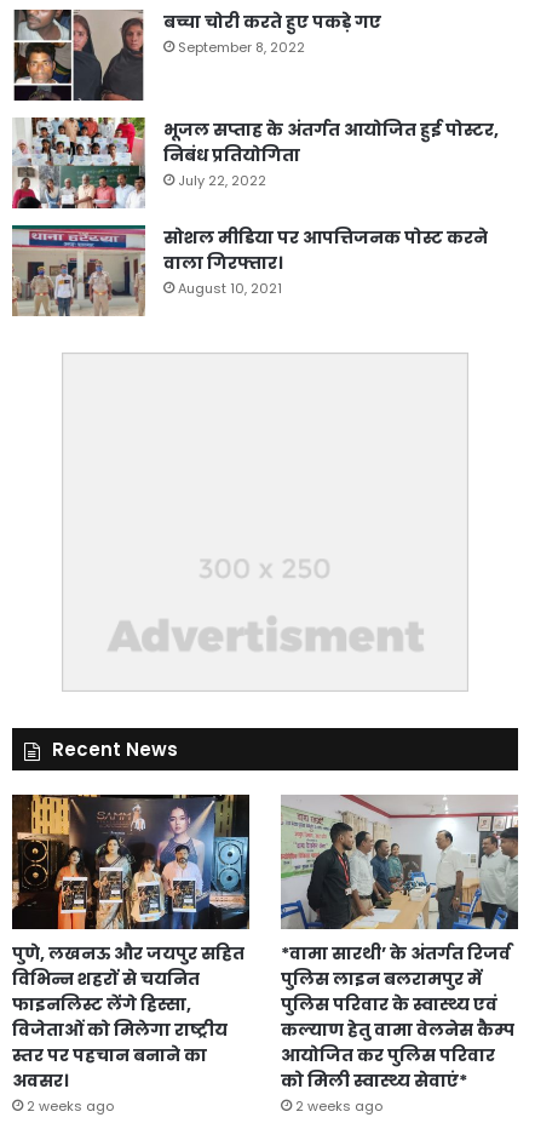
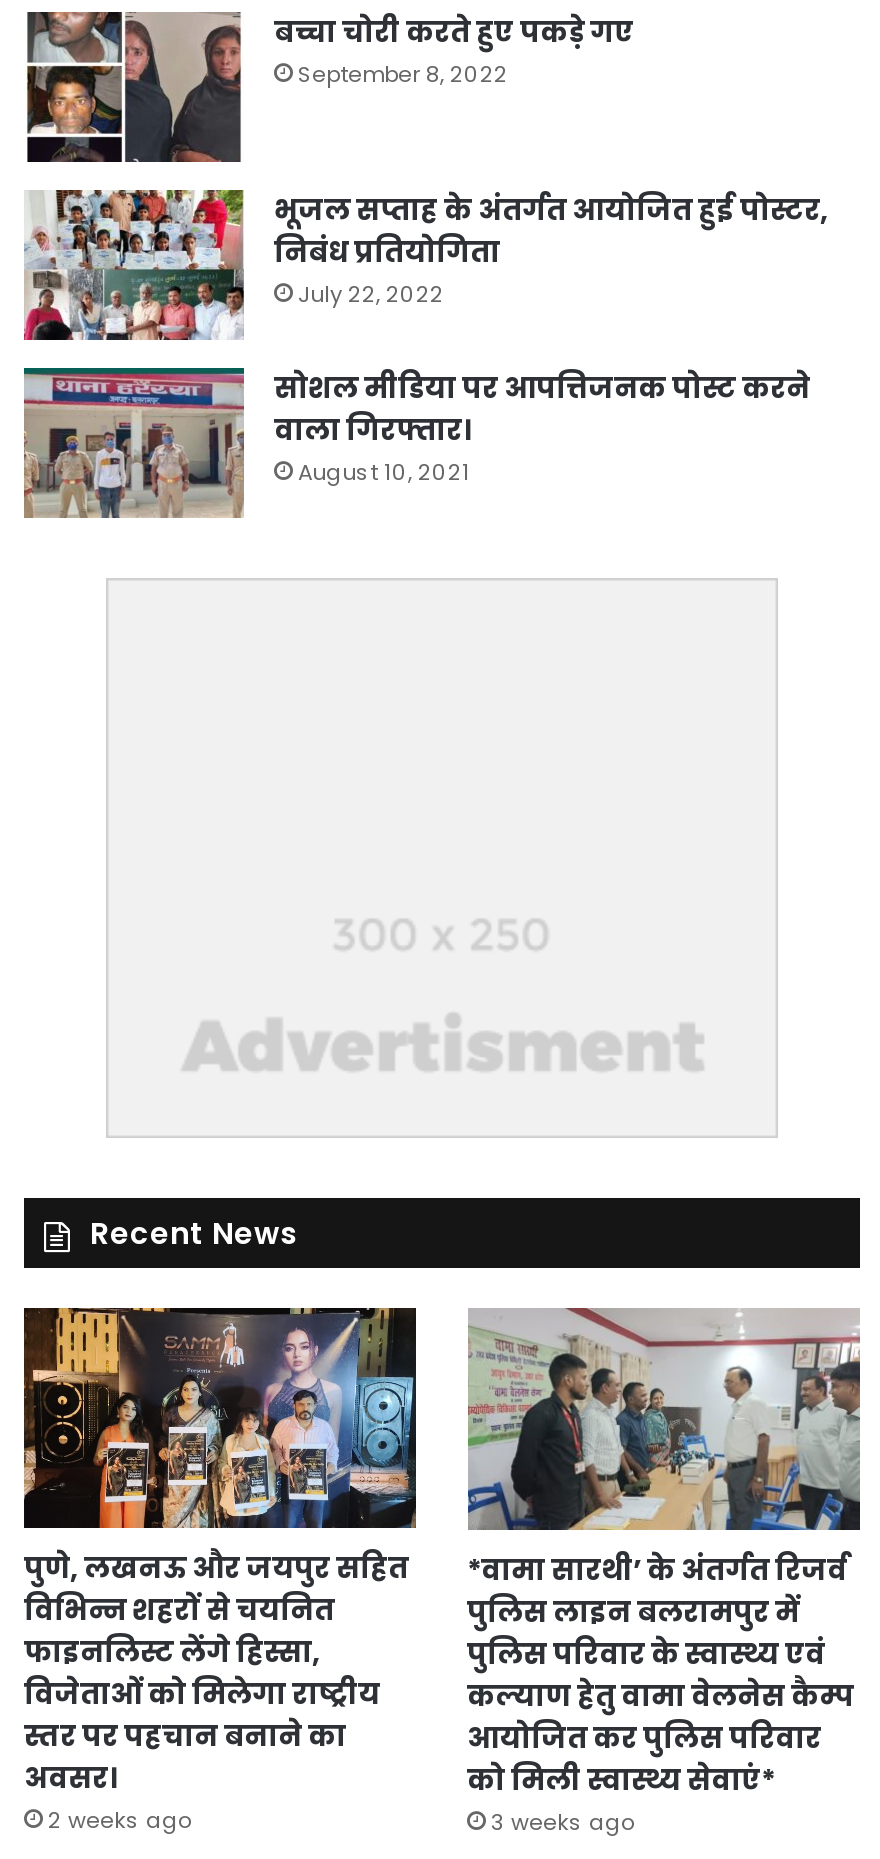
- 2 weeks ago
+ 3 weeks ago
